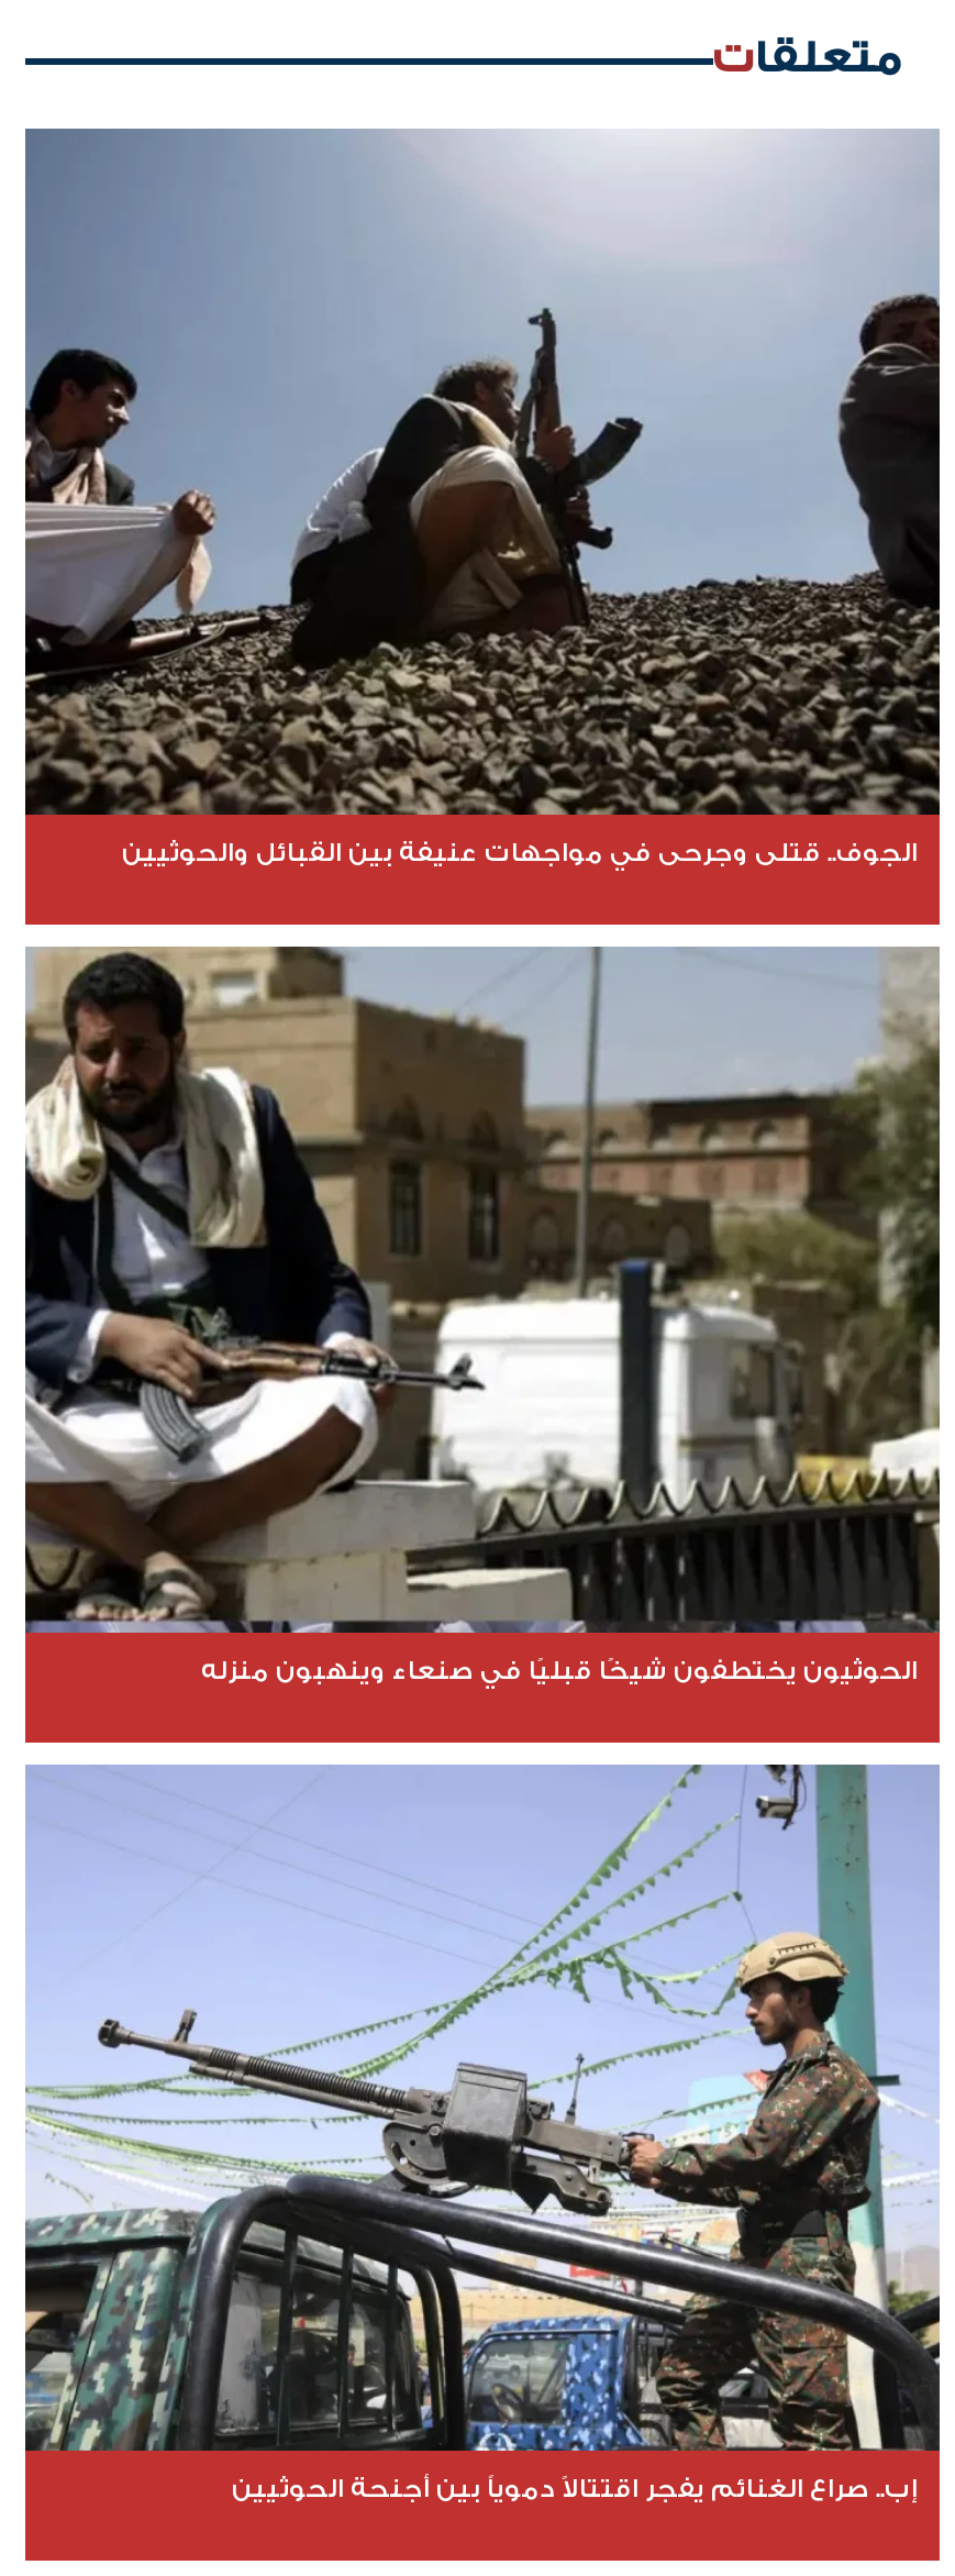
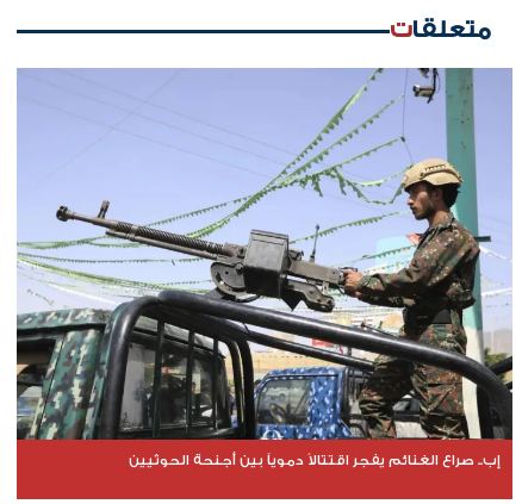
- [image]
- الجوف.. قتلى وجرحى في مواجهات عنيفة بين القبائل والحوثيين

- [image]
- الحوثيون يختطفون شيخًا قبليًا في صنعاء وينهبون منزله
